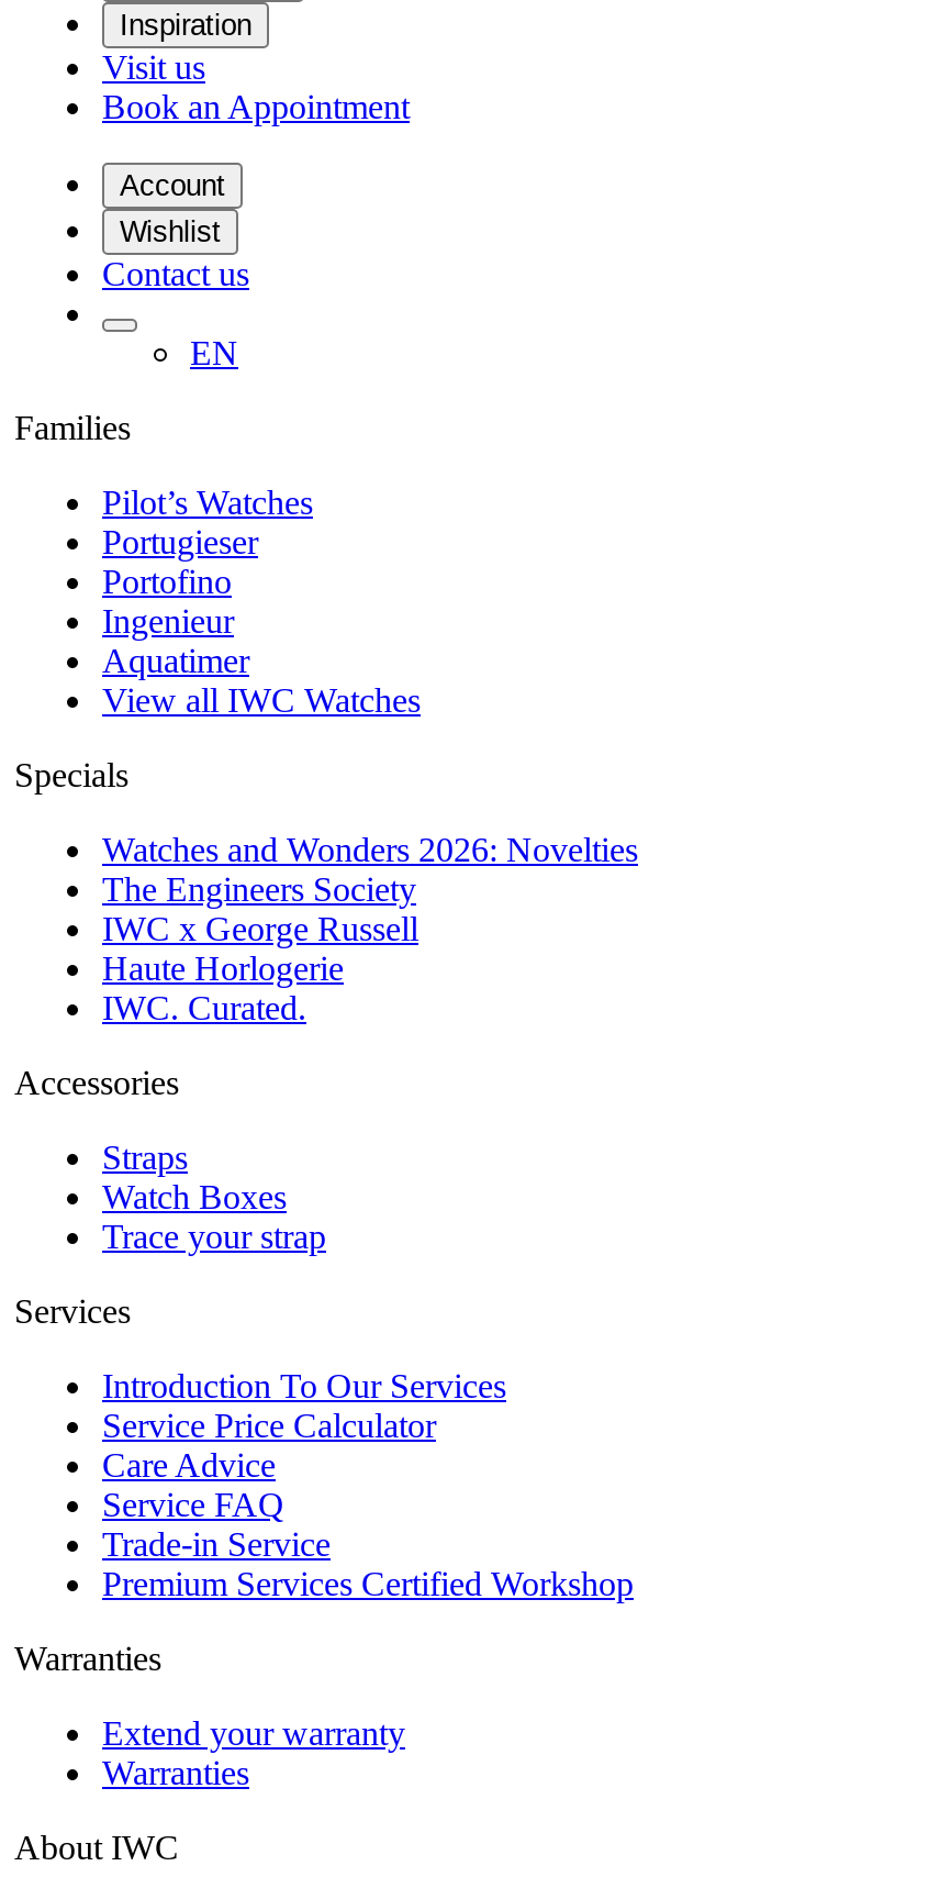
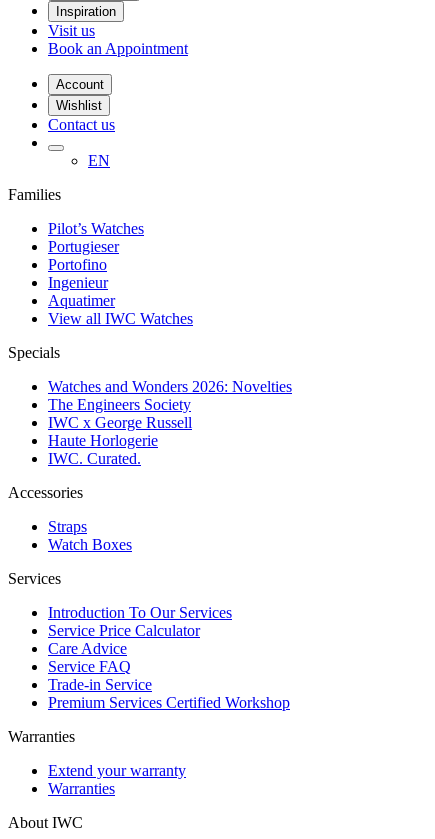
- Trace your strap
